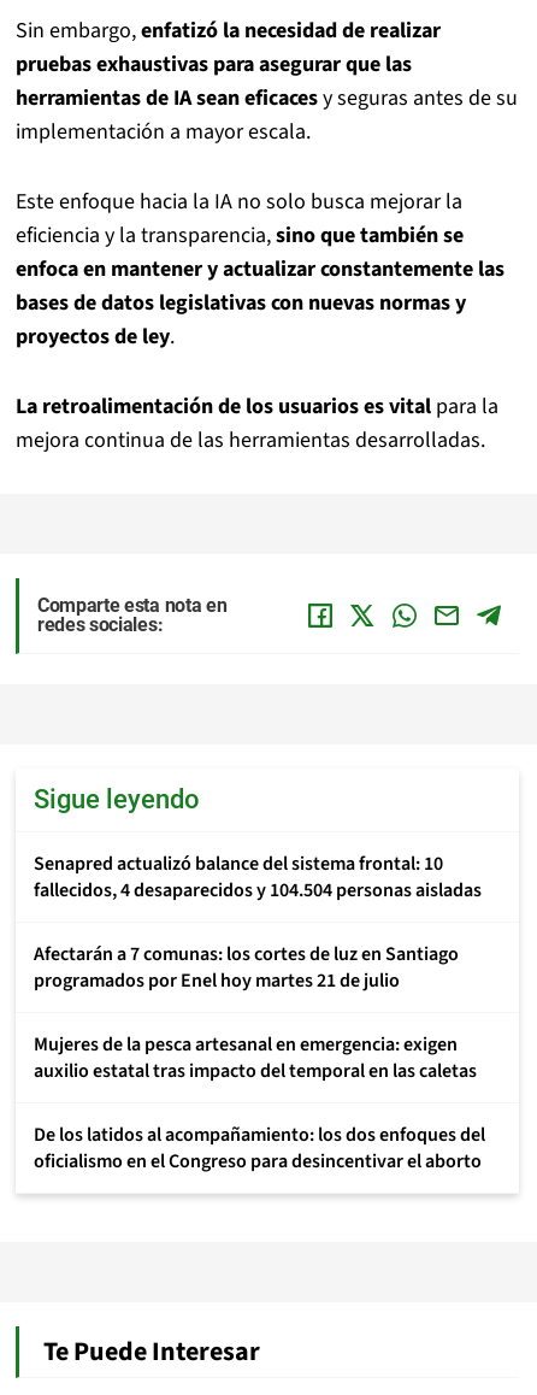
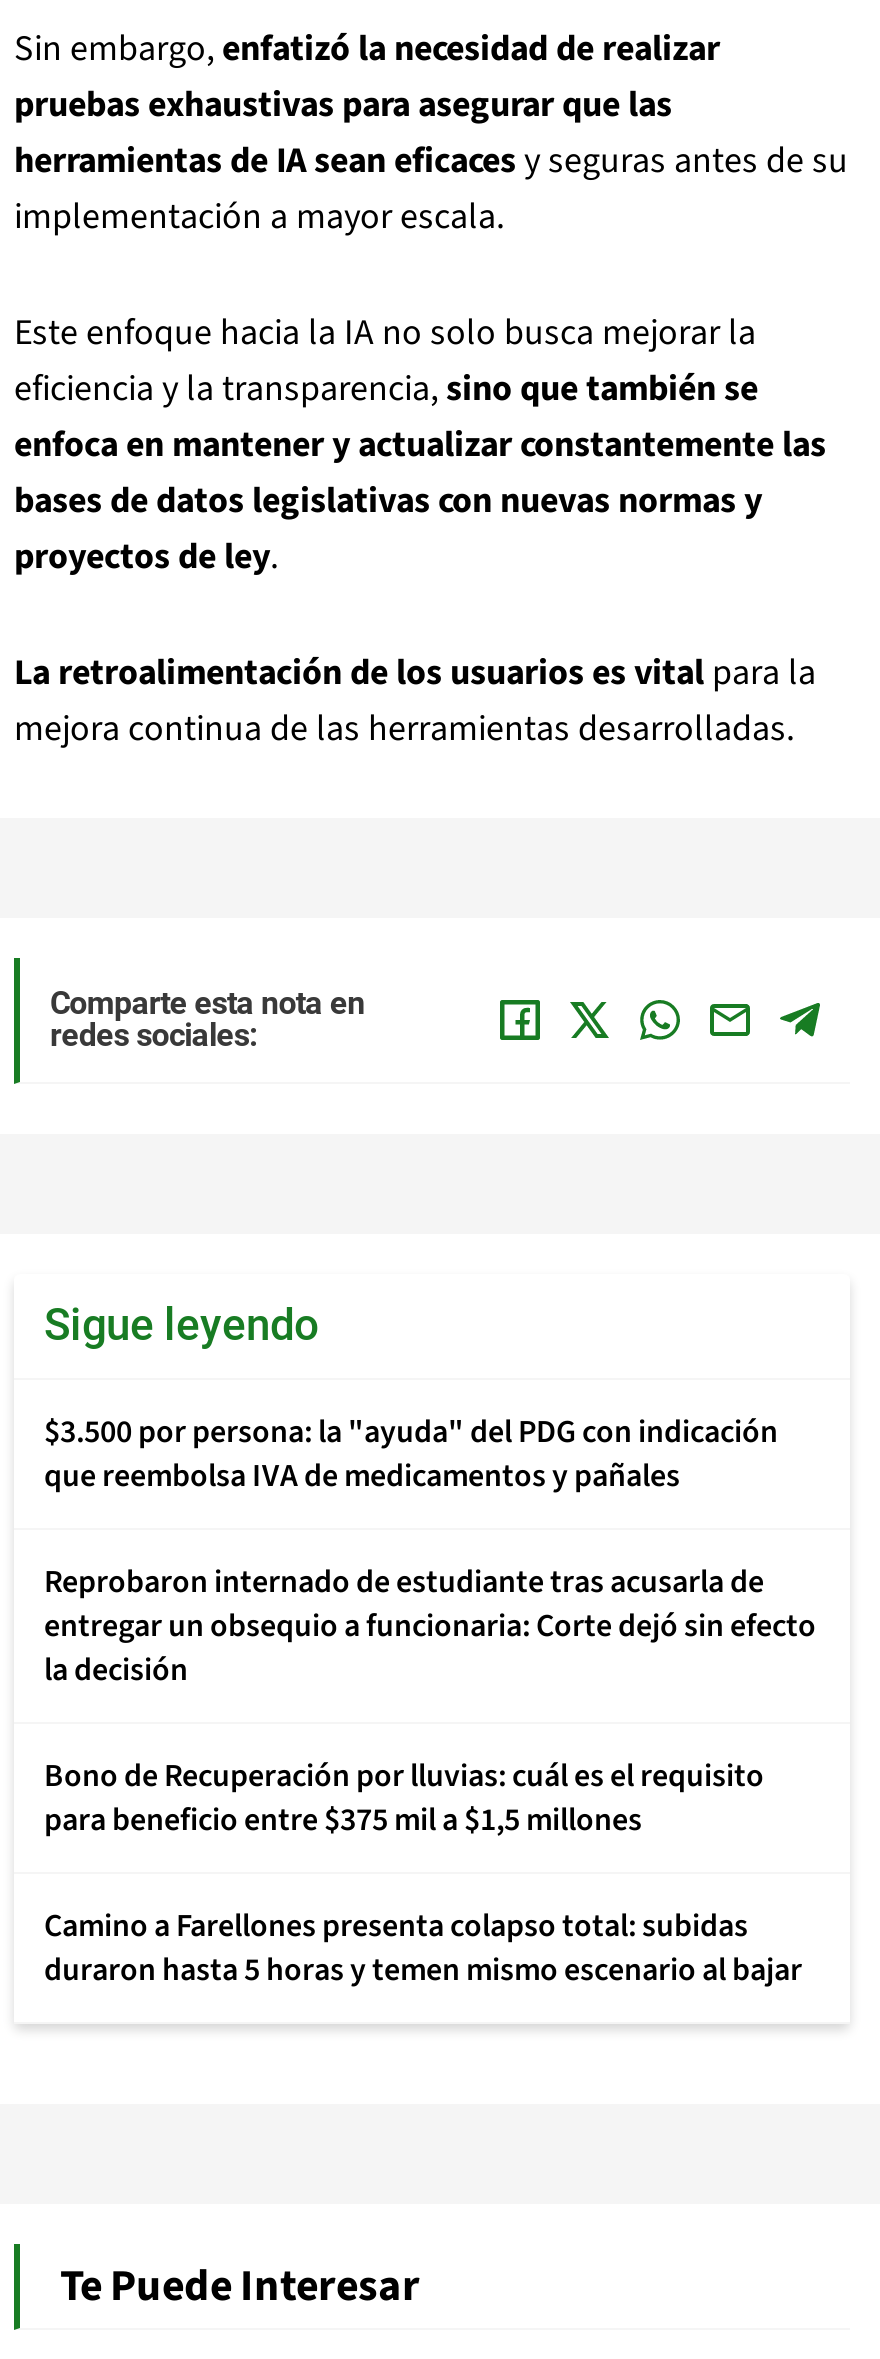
- Senapred actualizó balance del sistema frontal: 10
- fallecidos, 4 desaparecidos y 104.504 personas aisladas
+ $3.500 por persona: la "ayuda" del PDG con indicación
+ que reembolsa IVA de medicamentos y pañales

- Afectarán a 7 comunas: los cortes de luz en Santiago
- programados por Enel hoy martes 21 de julio
+ Reprobaron internado de estudiante tras acusarla de
+ entregar un obsequio a funcionaria: Corte dejó sin efecto
+ la decisión

- Mujeres de la pesca artesanal en emergencia: exigen
- auxilio estatal tras impacto del temporal en las caletas
+ Bono de Recuperación por lluvias: cuál es el requisito
+ para beneficio entre $375 mil a $1,5 millones

- De los latidos al acompañamiento: los dos enfoques del
- oficialismo en el Congreso para desincentivar el aborto
+ Camino a Farellones presenta colapso total: subidas
+ duraron hasta 5 horas y temen mismo escenario al bajar
